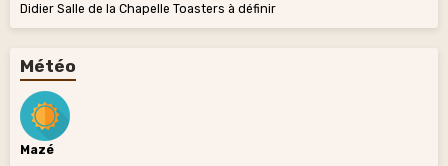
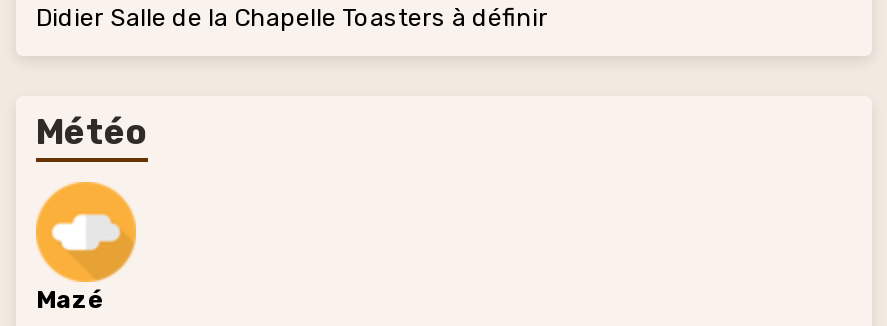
- [image]
+ [image]
